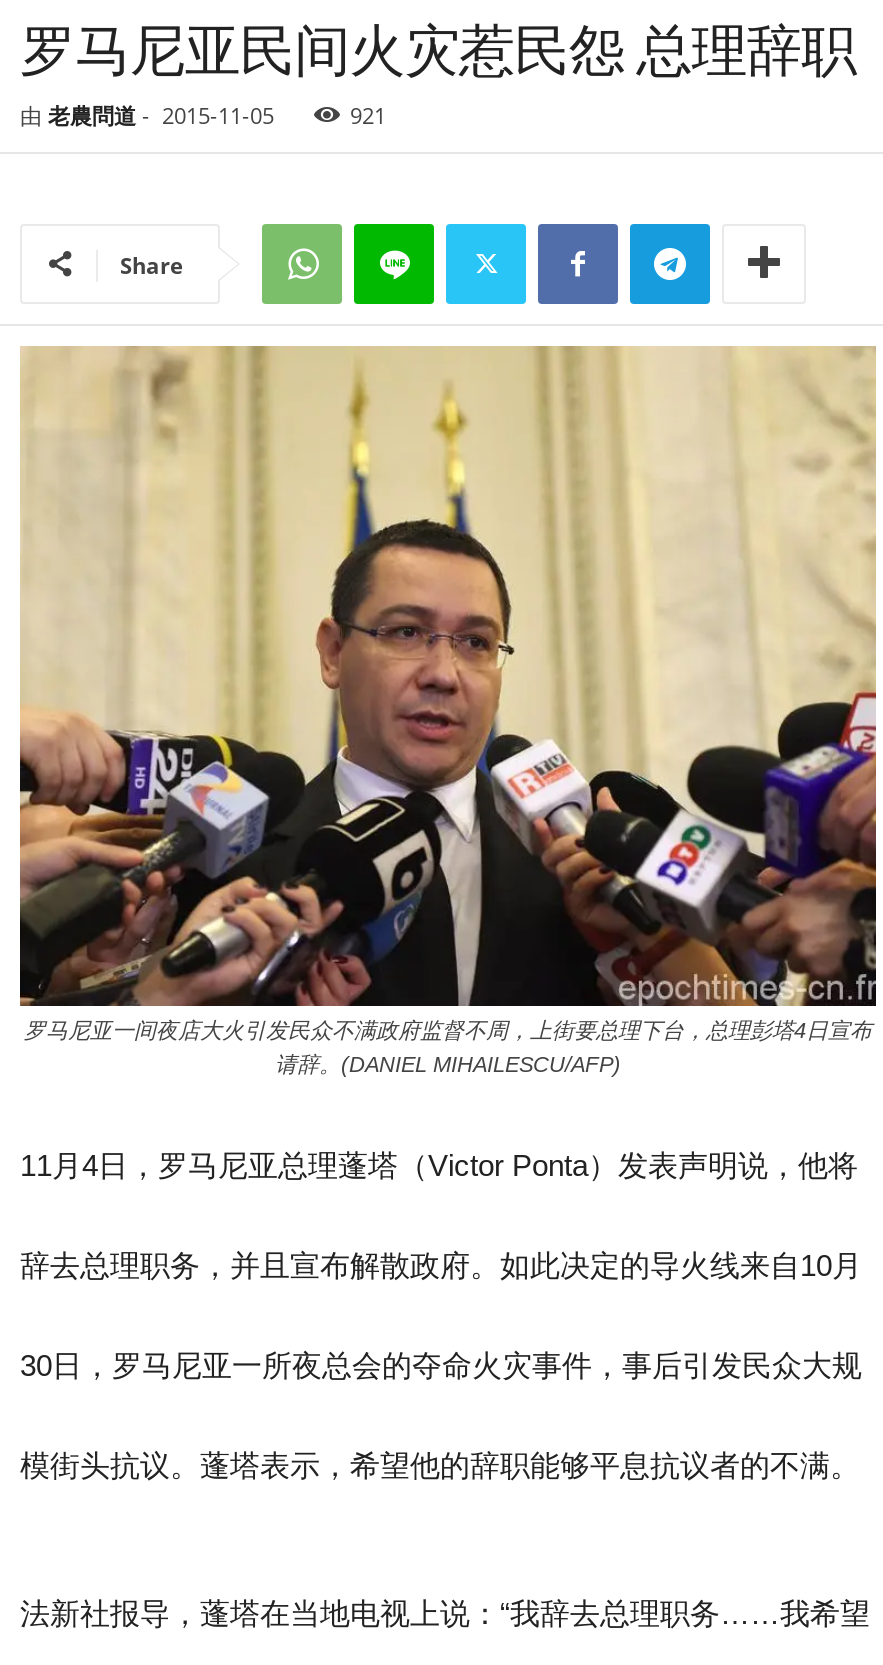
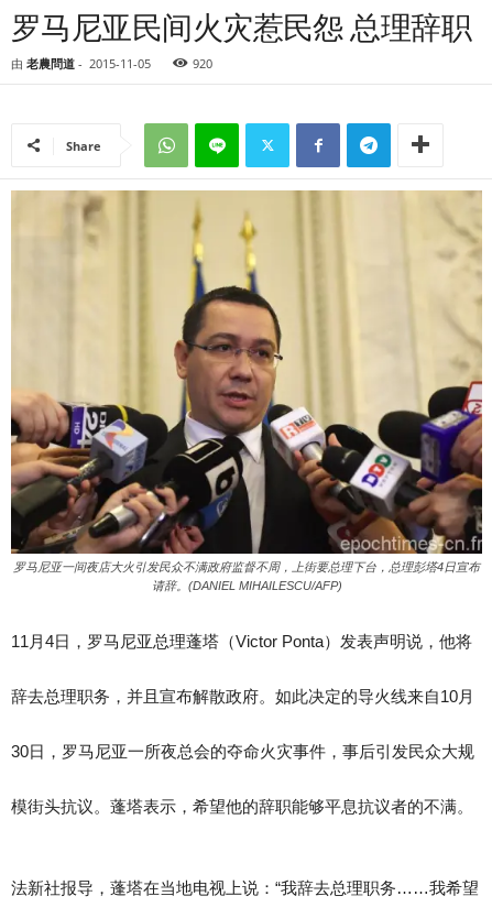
- 921
+ 920
